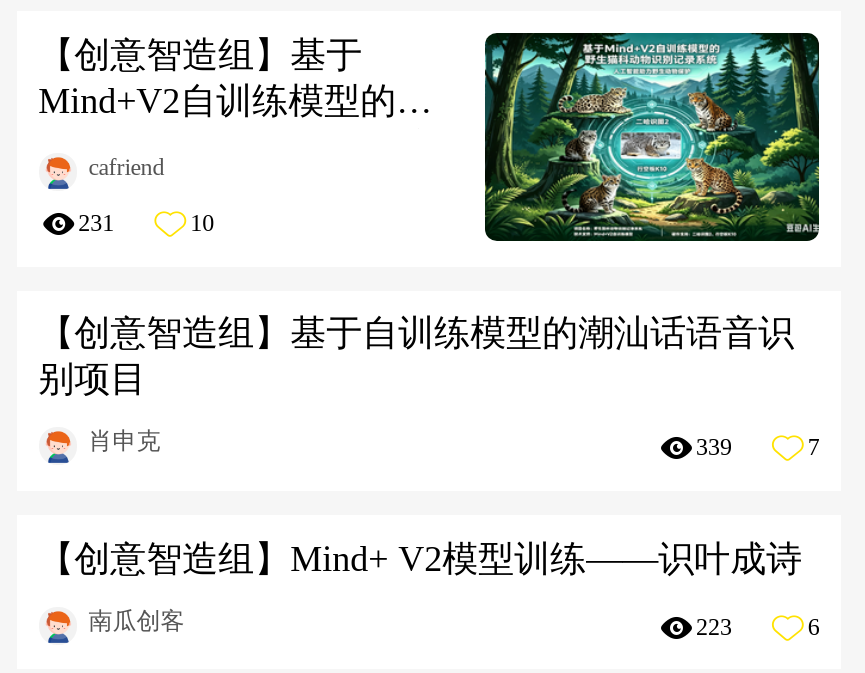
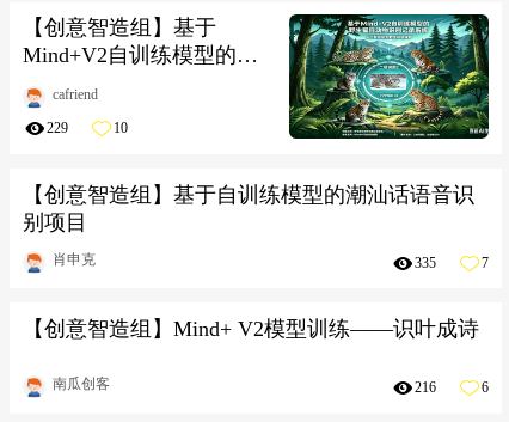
- 231
+ 229

- 339
+ 335

- 223
+ 216
